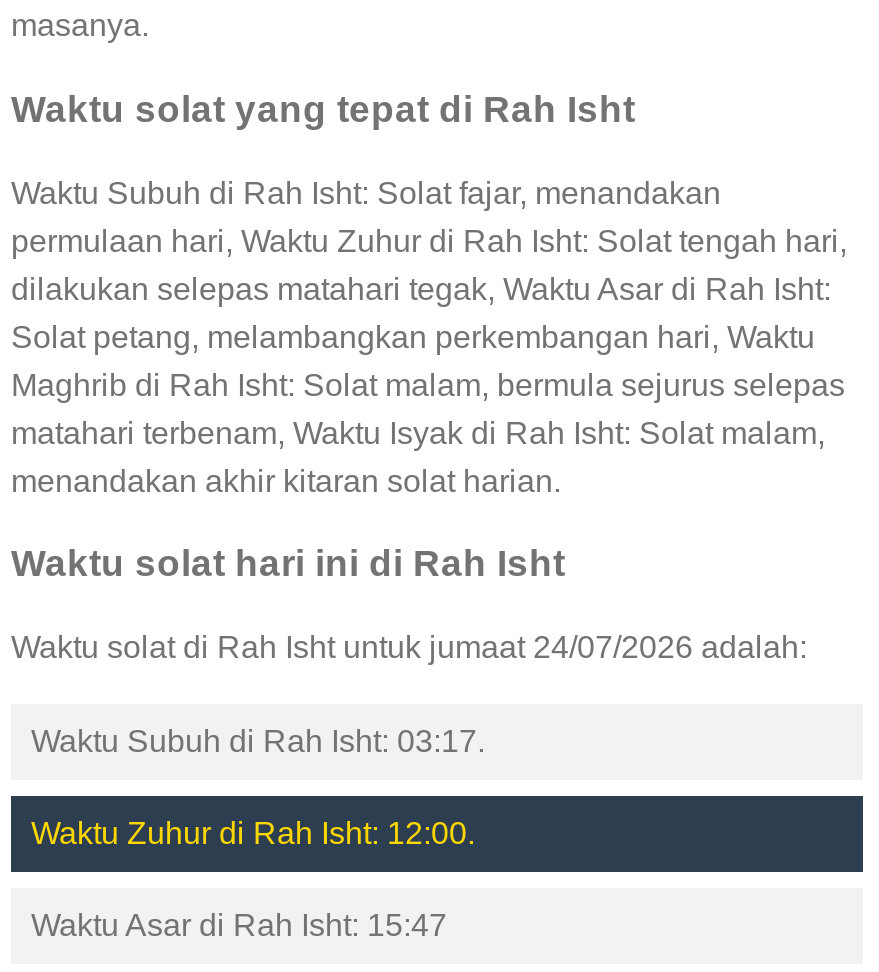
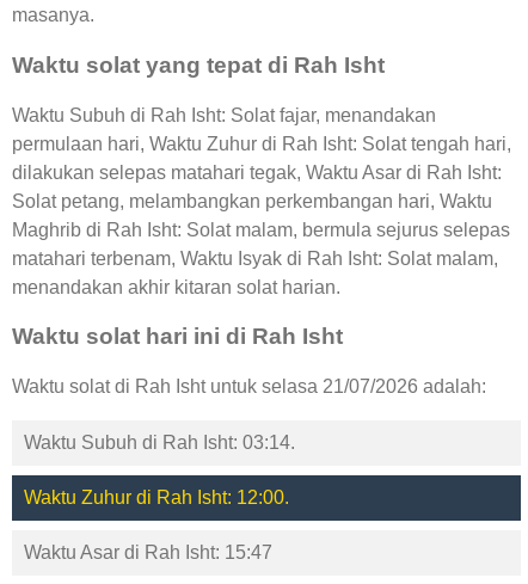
- Waktu solat di Rah Isht untuk jumaat 24/07/2026 adalah:
+ Waktu solat di Rah Isht untuk selasa 21/07/2026 adalah:

- Waktu Subuh di Rah Isht: 03:17.
+ Waktu Subuh di Rah Isht: 03:14.
